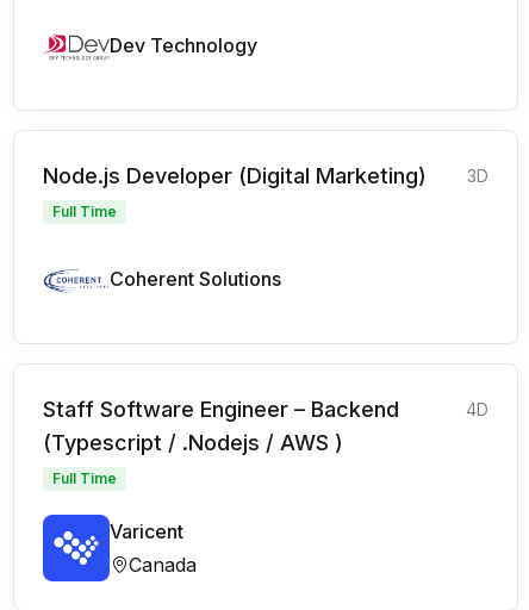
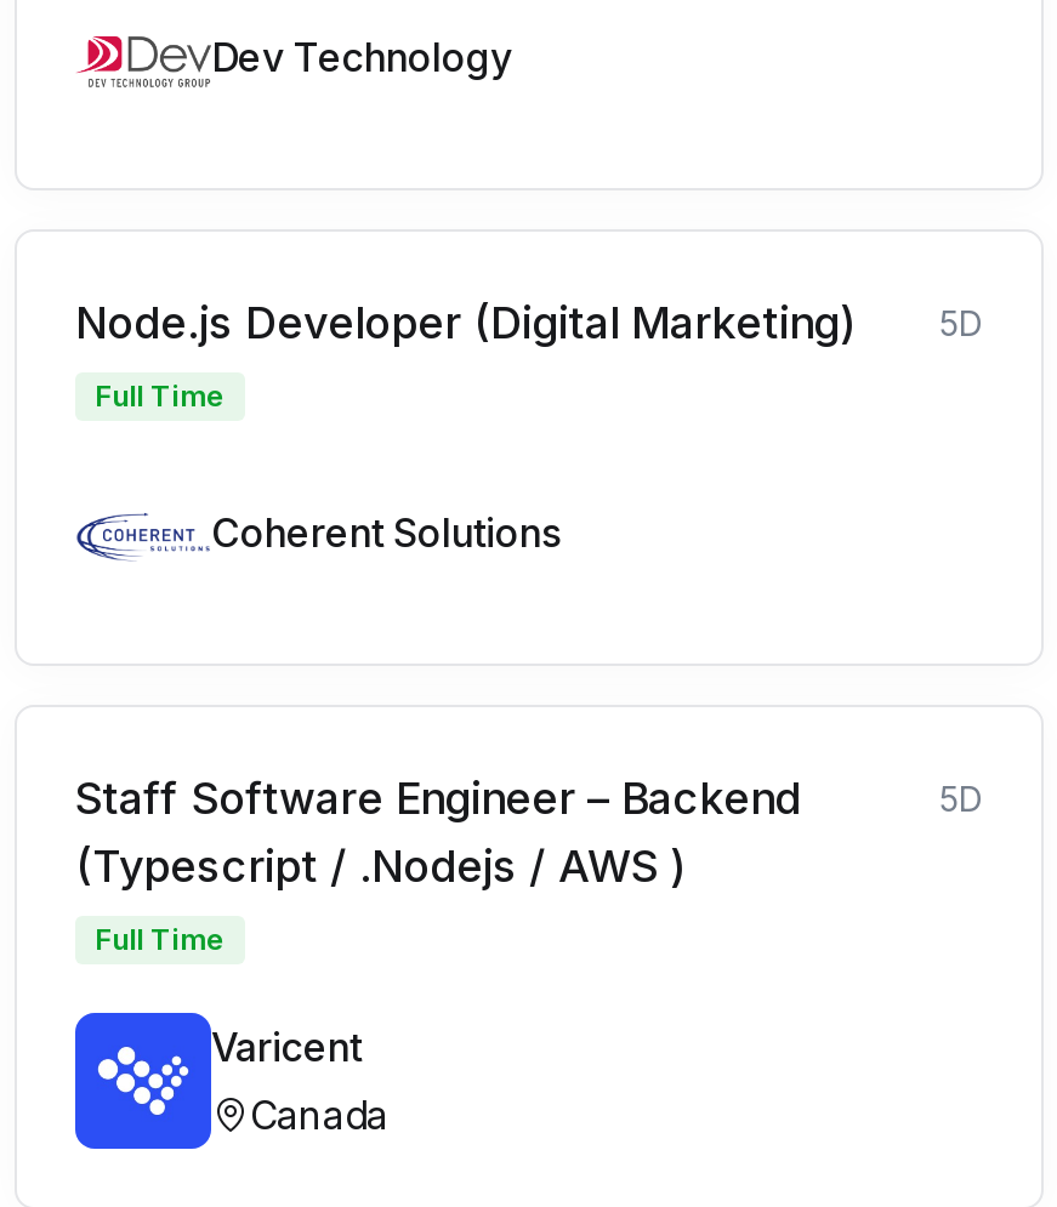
- Node.js Developer (Digital Marketing) 3D
+ Node.js Developer (Digital Marketing) 5D

- 4D
+ 5D
